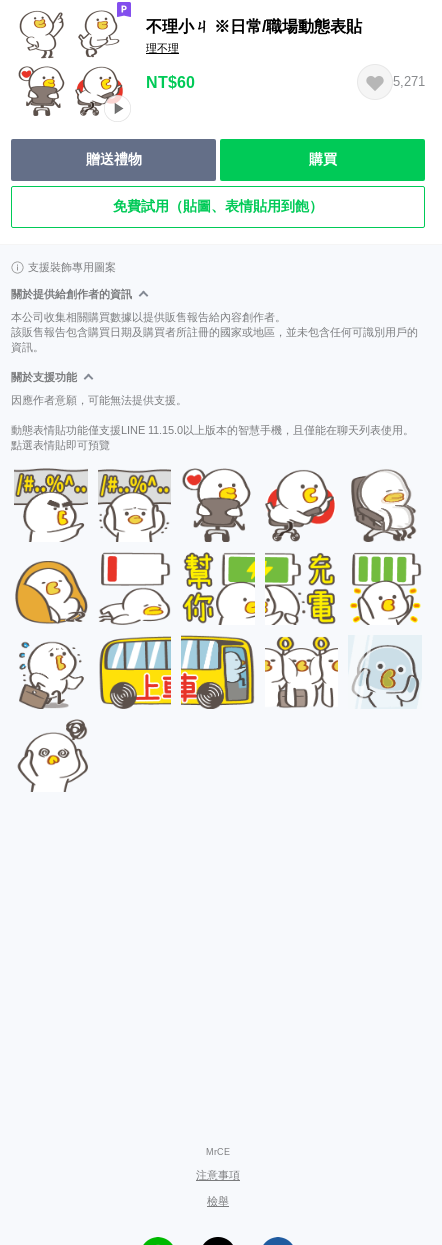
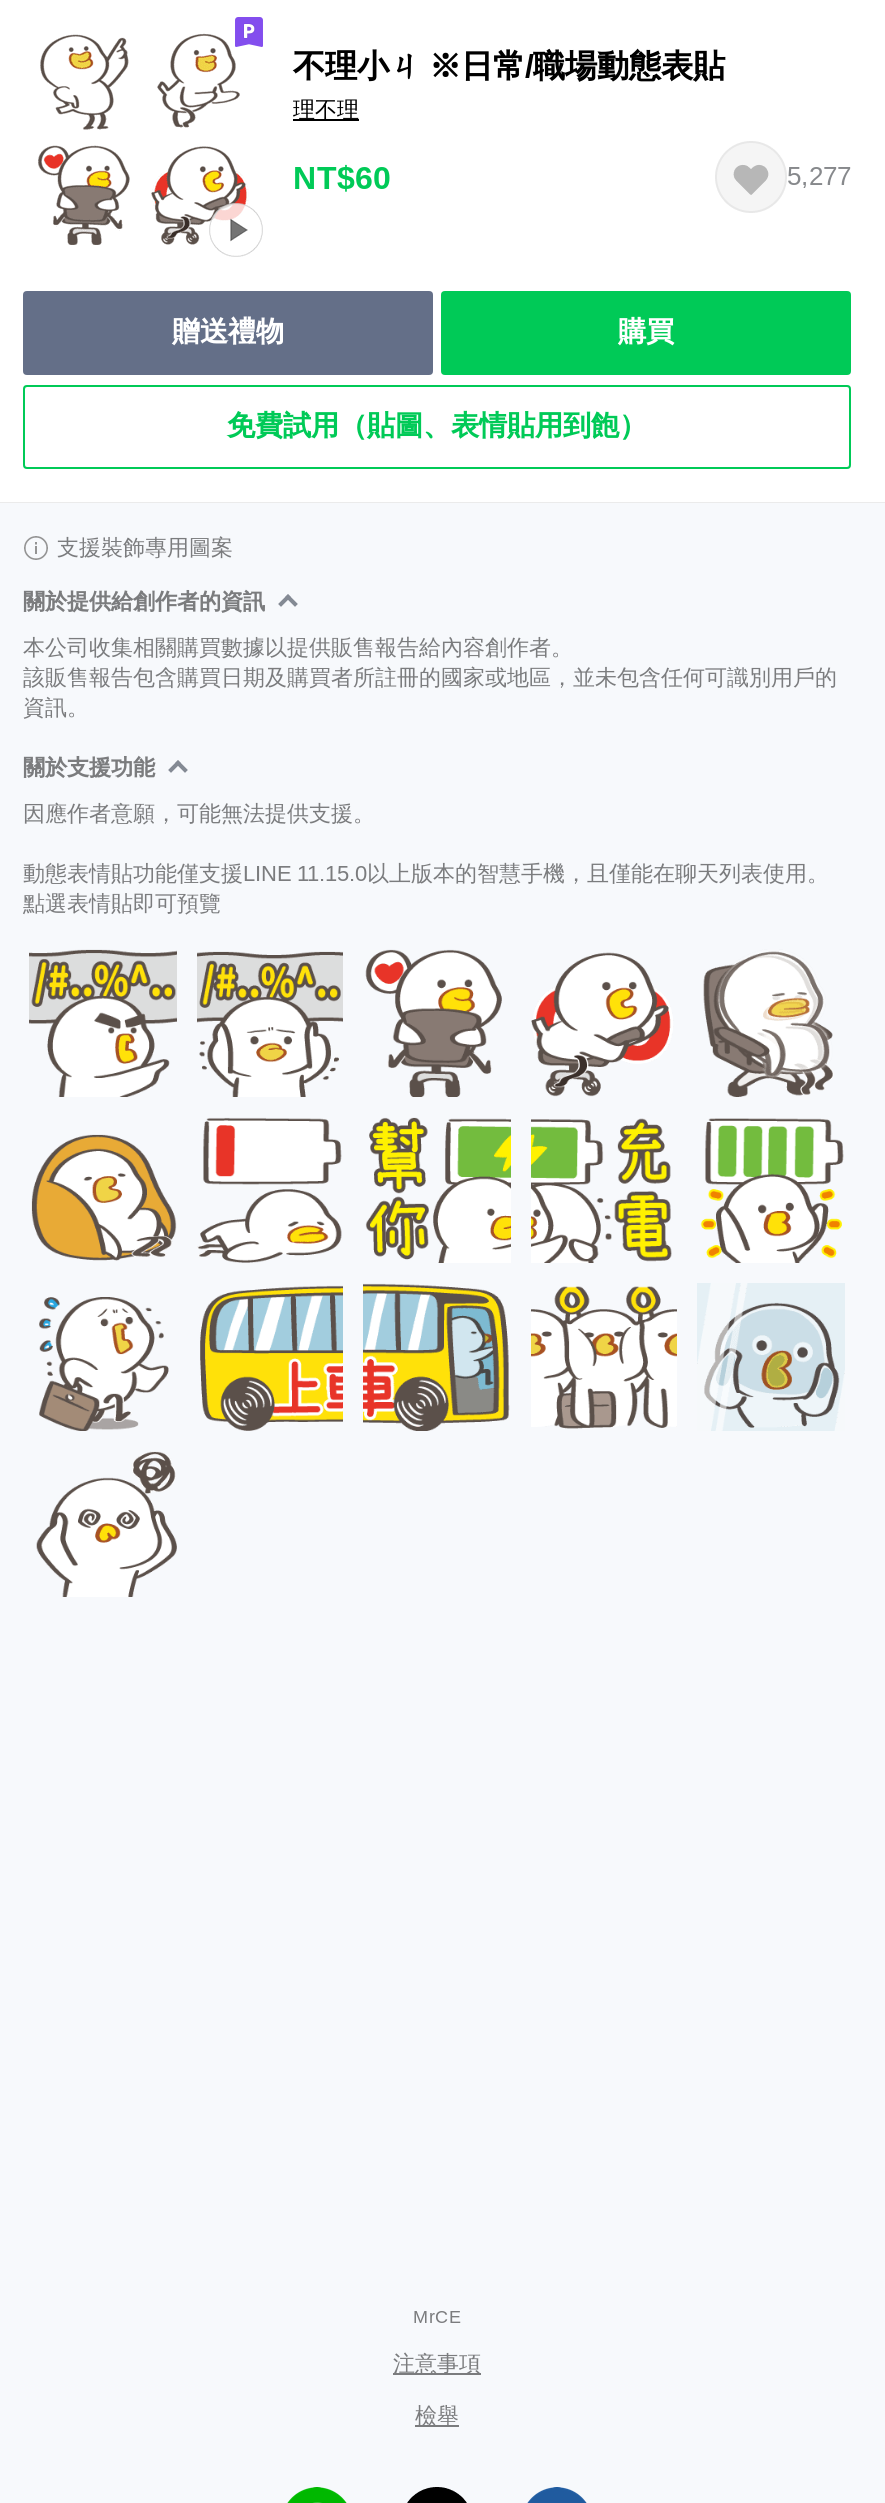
- 5,271
+ 5,277
